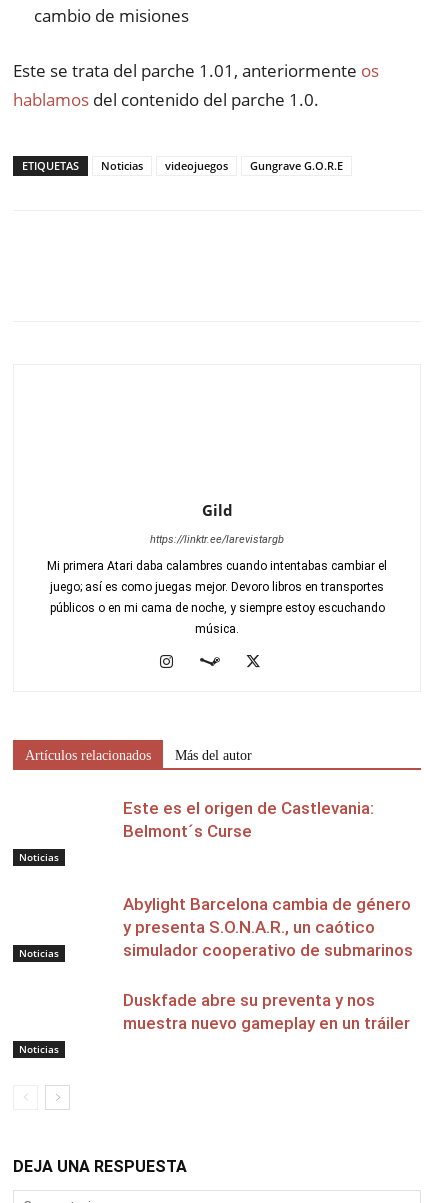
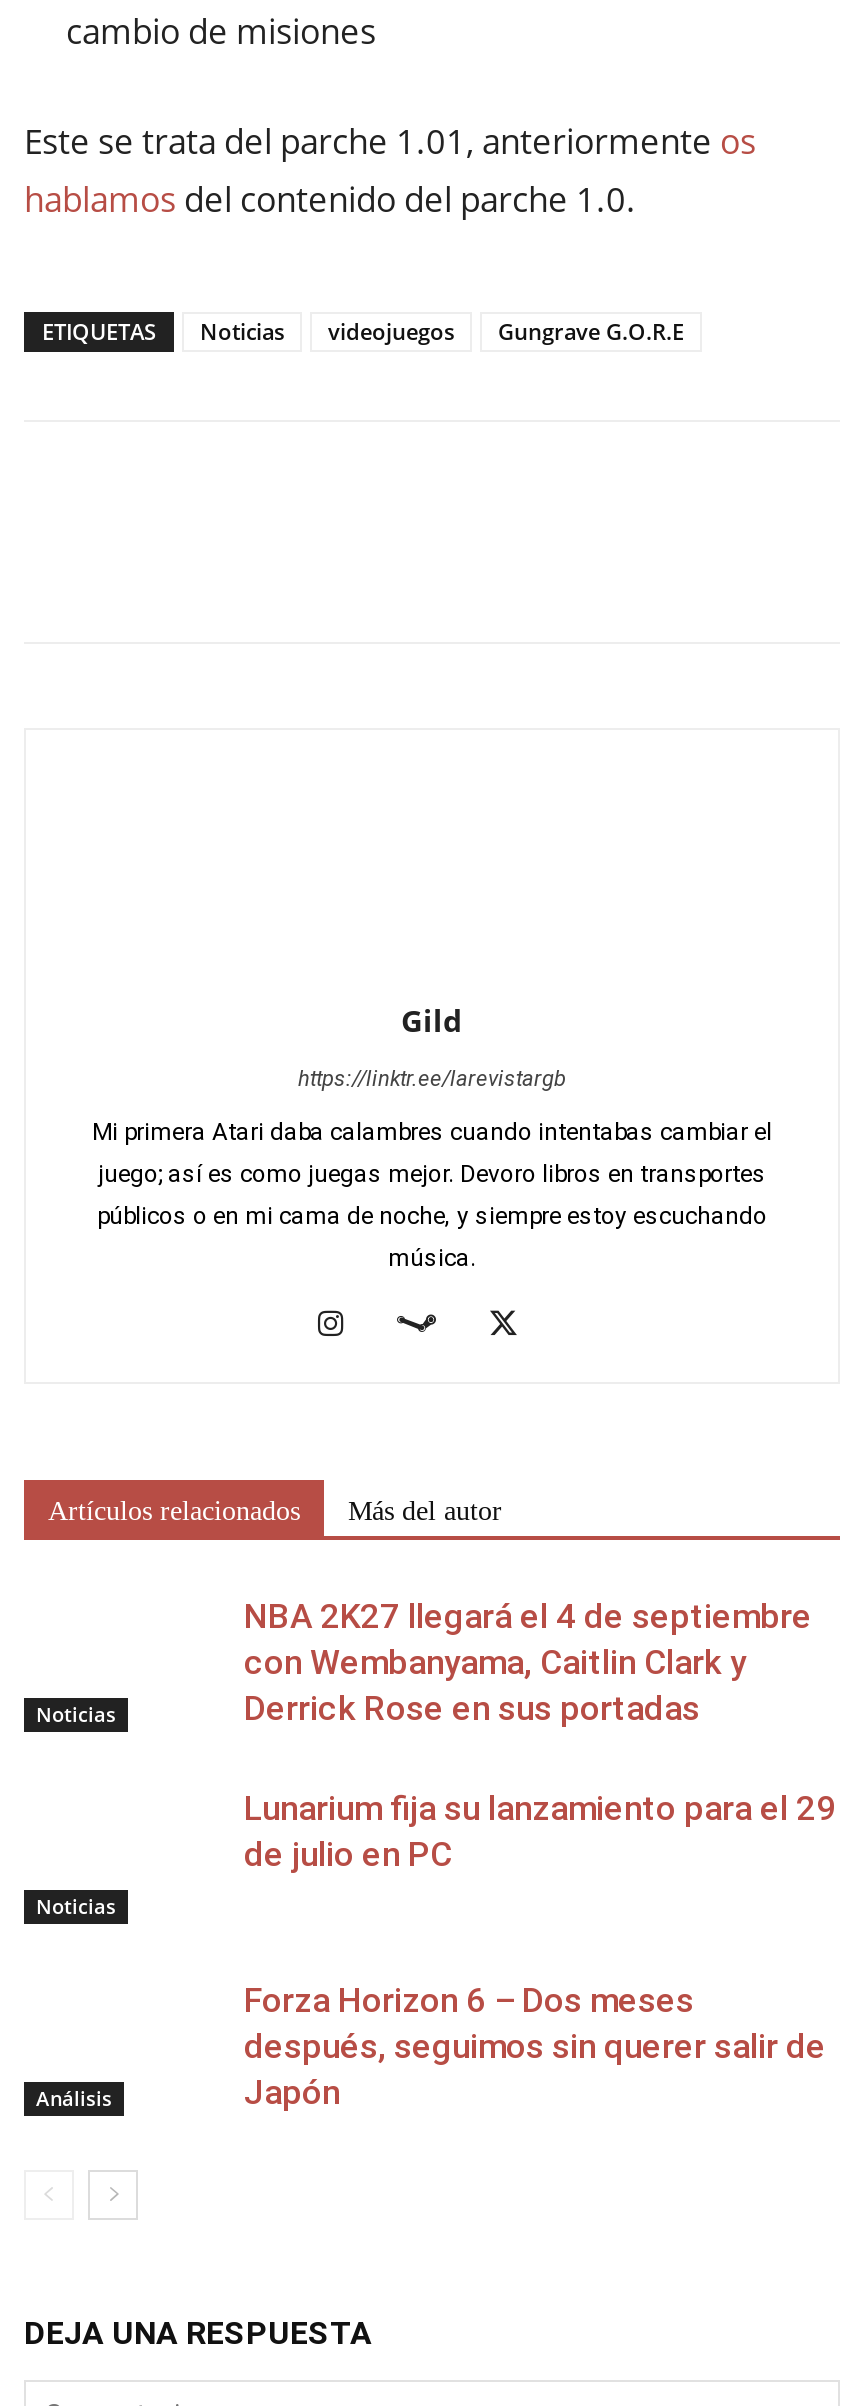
- Este es el origen de Castlevania:
- Belmont´s Curse
+ NBA 2K27 llegará el 4 de septiembre
+ con Wembanyama, Caitlin Clark y
+ Derrick Rose en sus portadas

- Abylight Barcelona cambia de género
- y presenta S.O.N.A.R., un caótico
- simulador cooperativo de submarinos
+ Lunarium fija su lanzamiento para el 29
+ de julio en PC

- Duskfade abre su preventa y nos
- muestra nuevo gameplay en un tráiler
+ Forza Horizon 6 – Dos meses
+ después, seguimos sin querer salir de
+ Japón

- Noticias
+ Análisis
